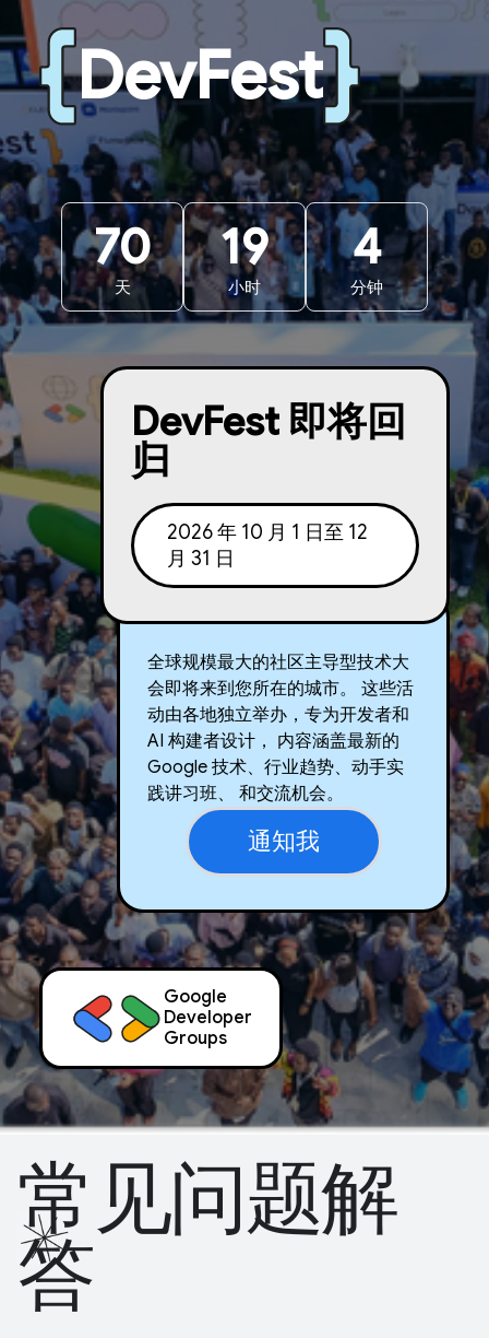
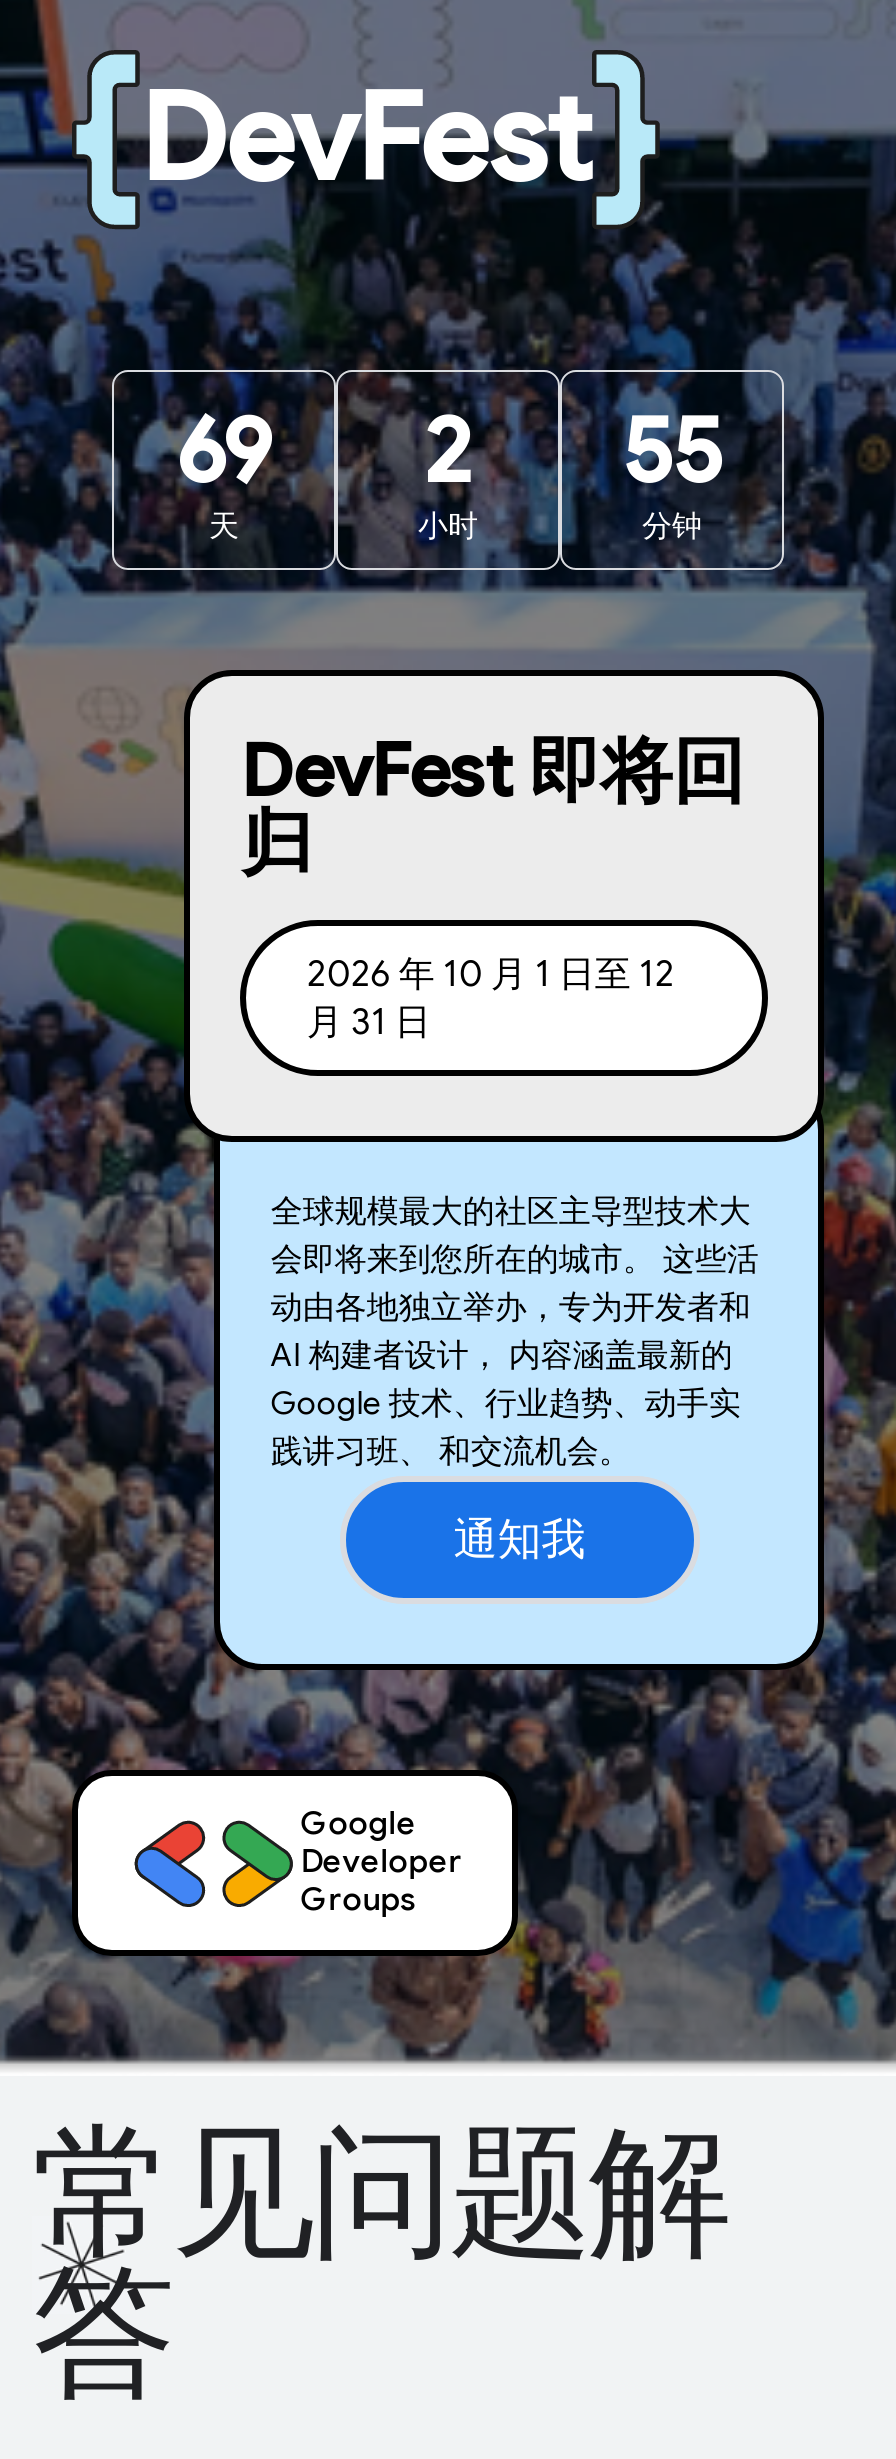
- 70
+ 69

- 19
+ 2

- 4
+ 55
